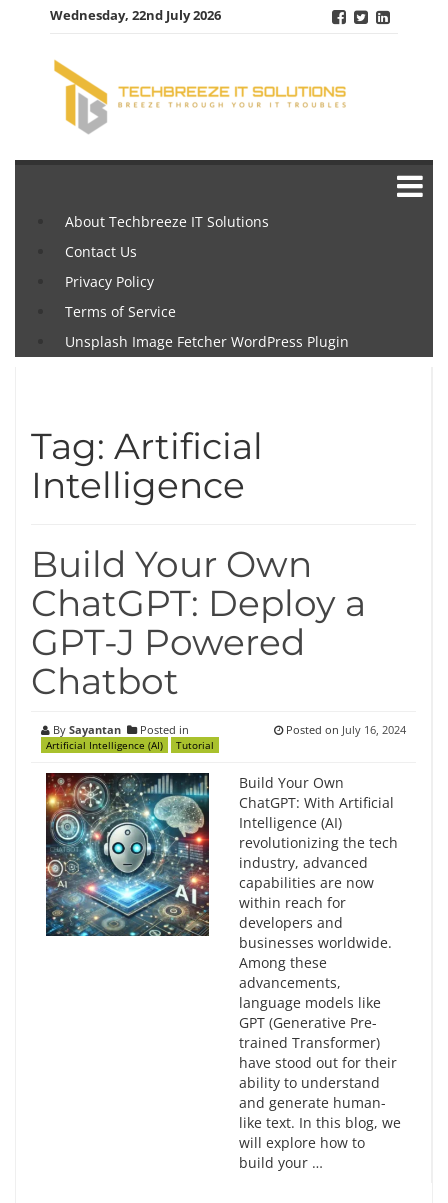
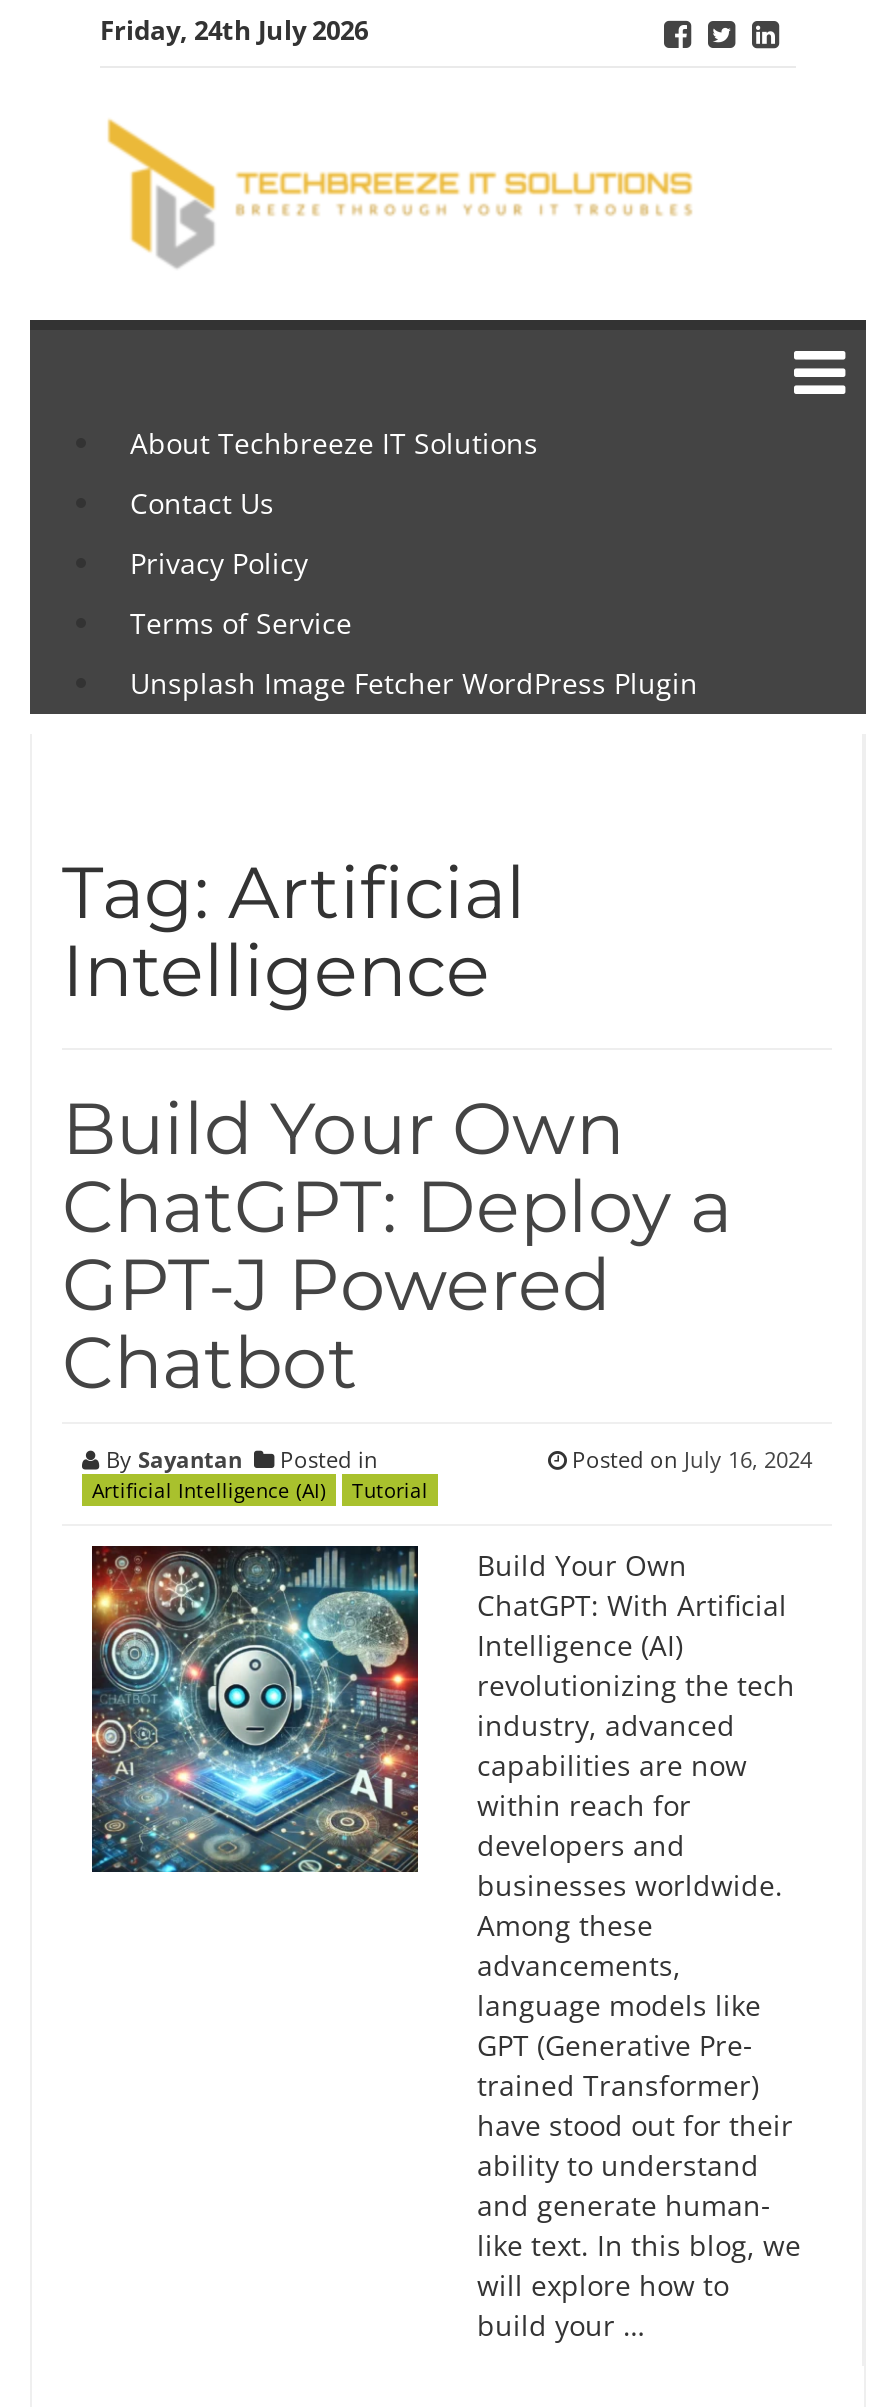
- Wednesday, 22nd July 2026
+ Friday, 24th July 2026
